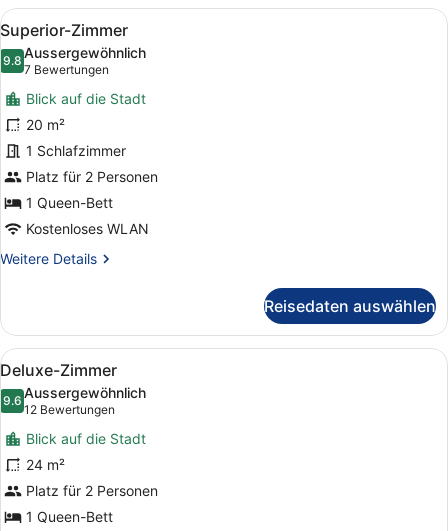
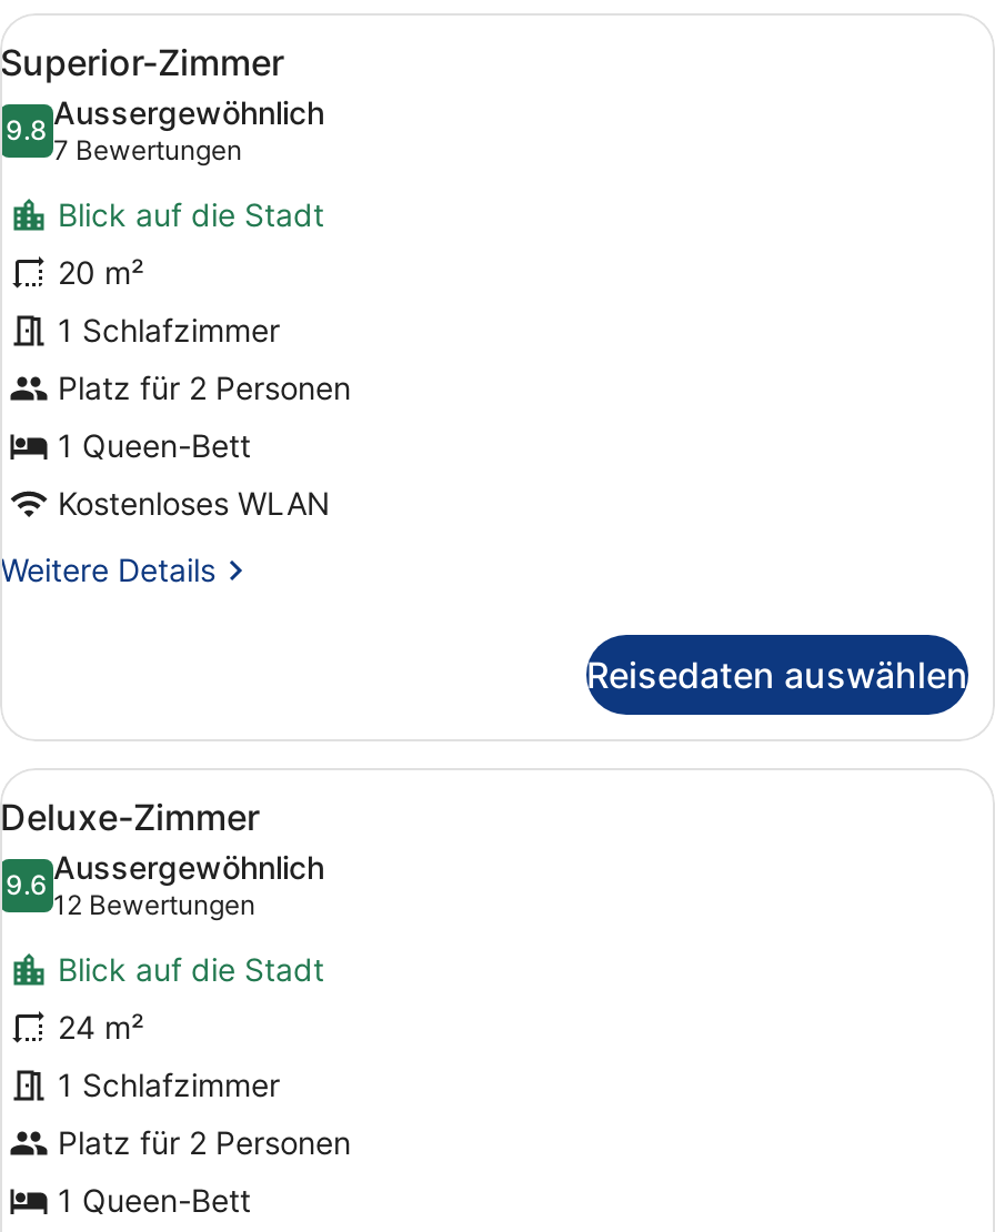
+ 1 Schlafzimmer
